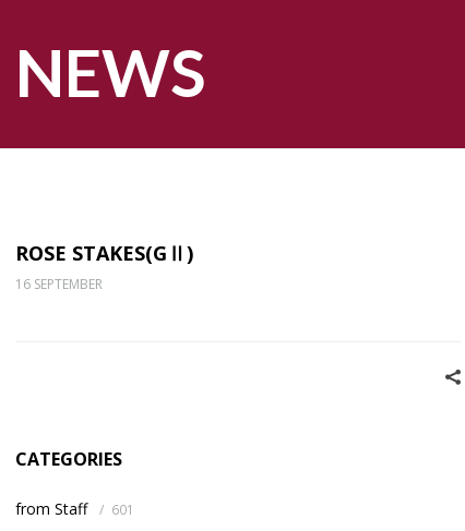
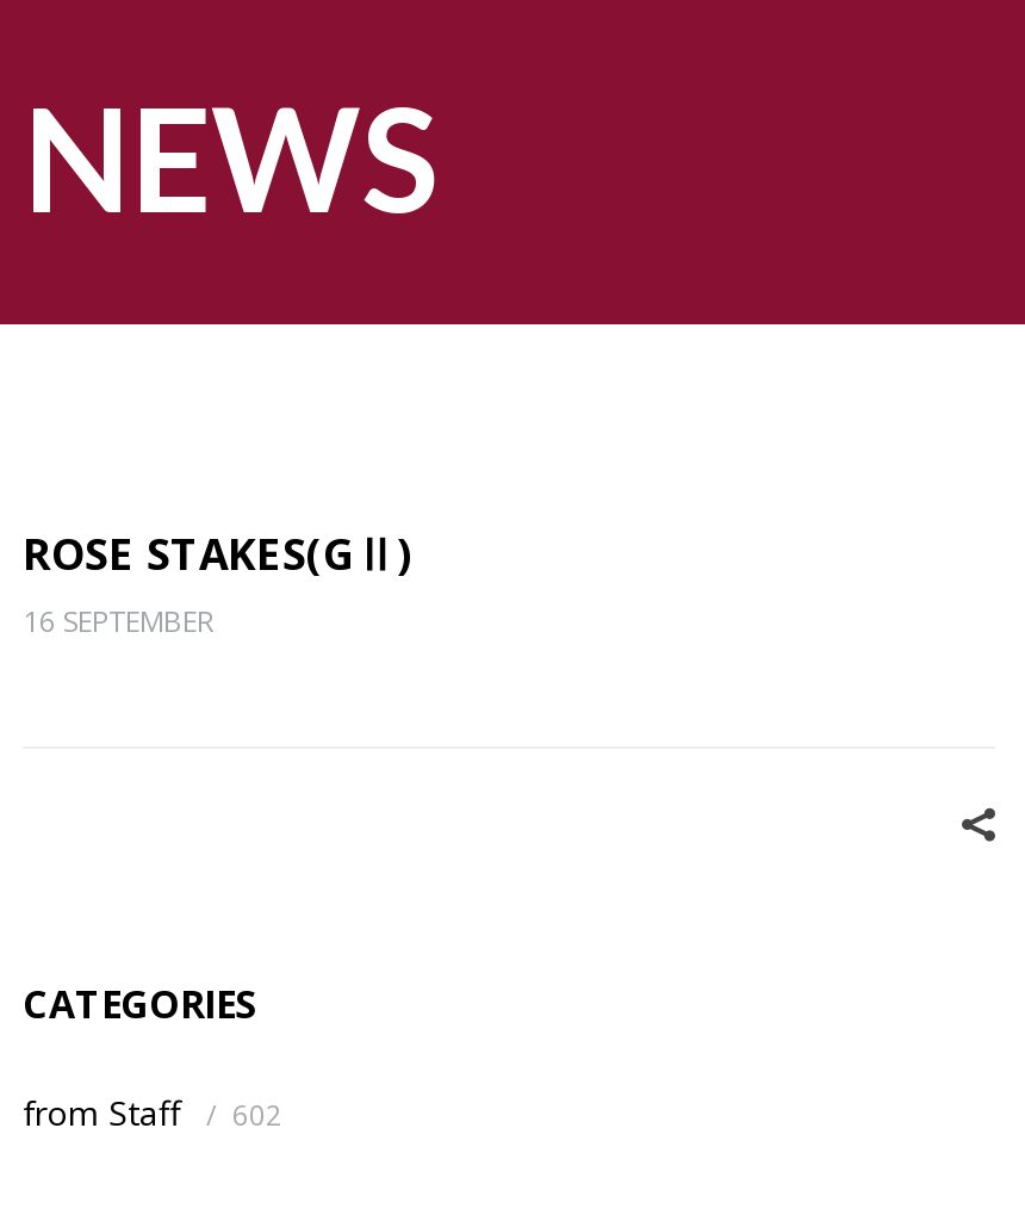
- from Staff / 601
+ from Staff / 602
